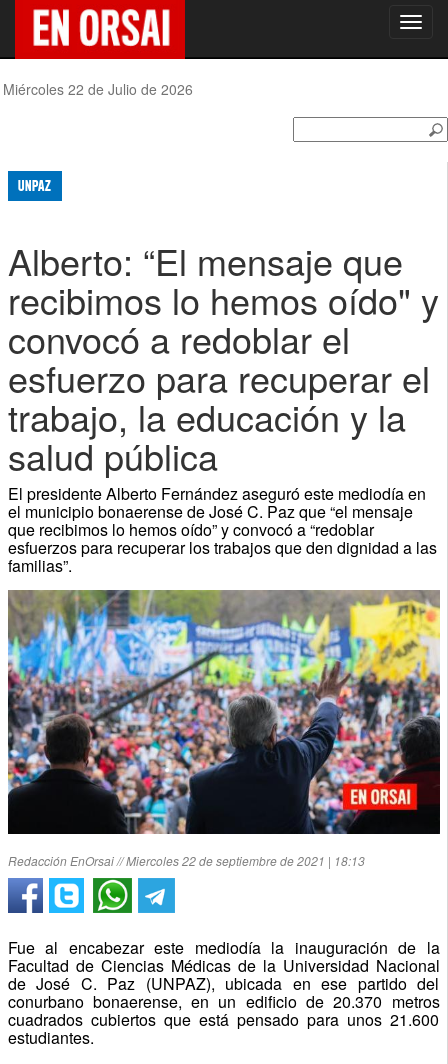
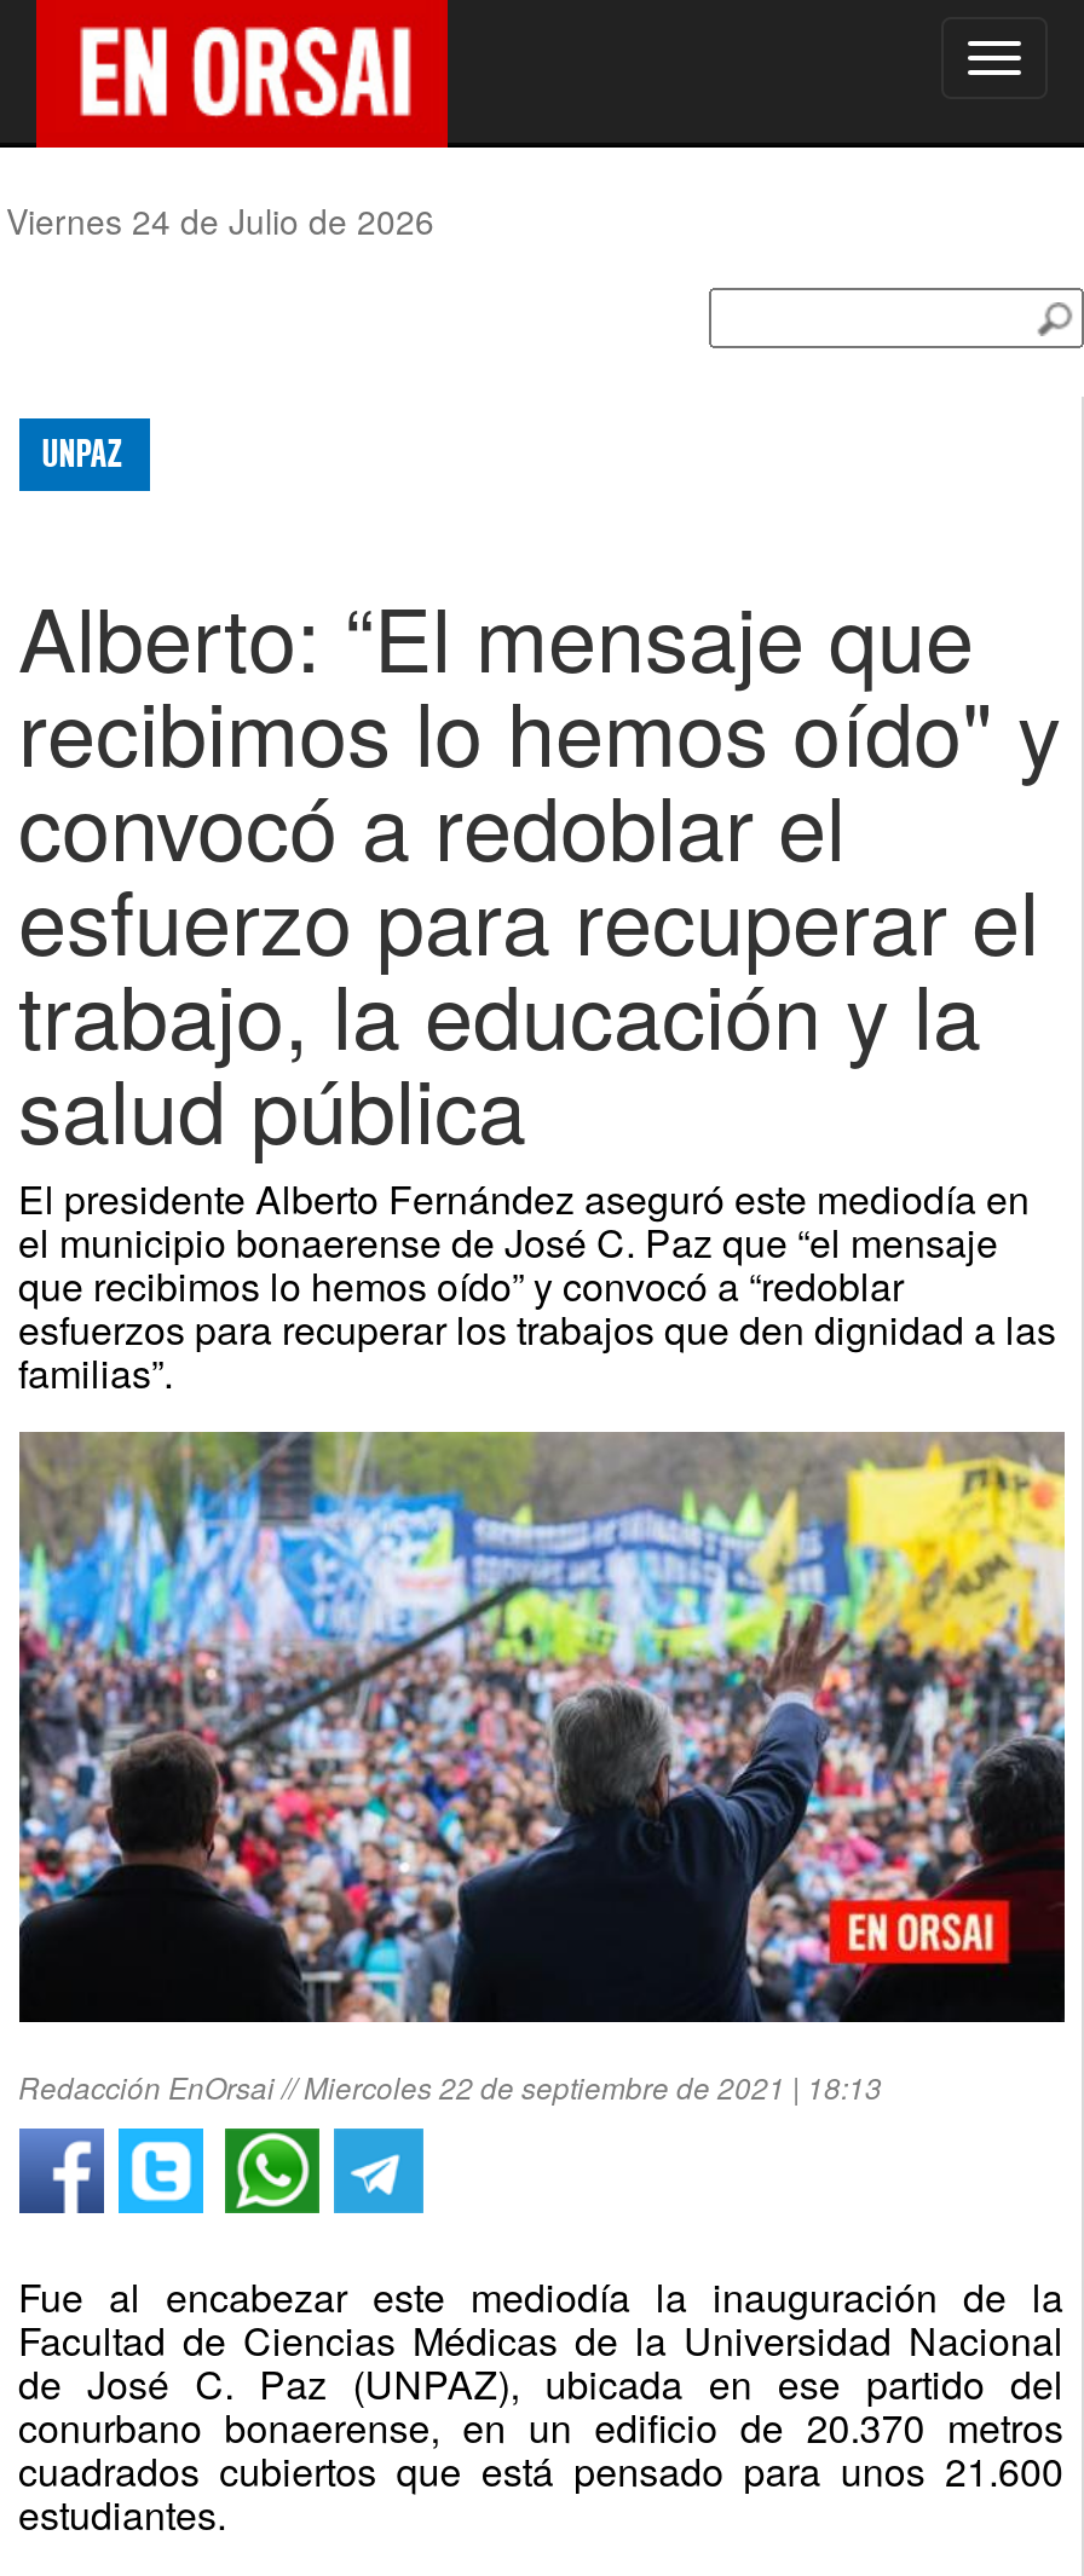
- Miércoles 22 de Julio de 2026
+ Viernes 24 de Julio de 2026
